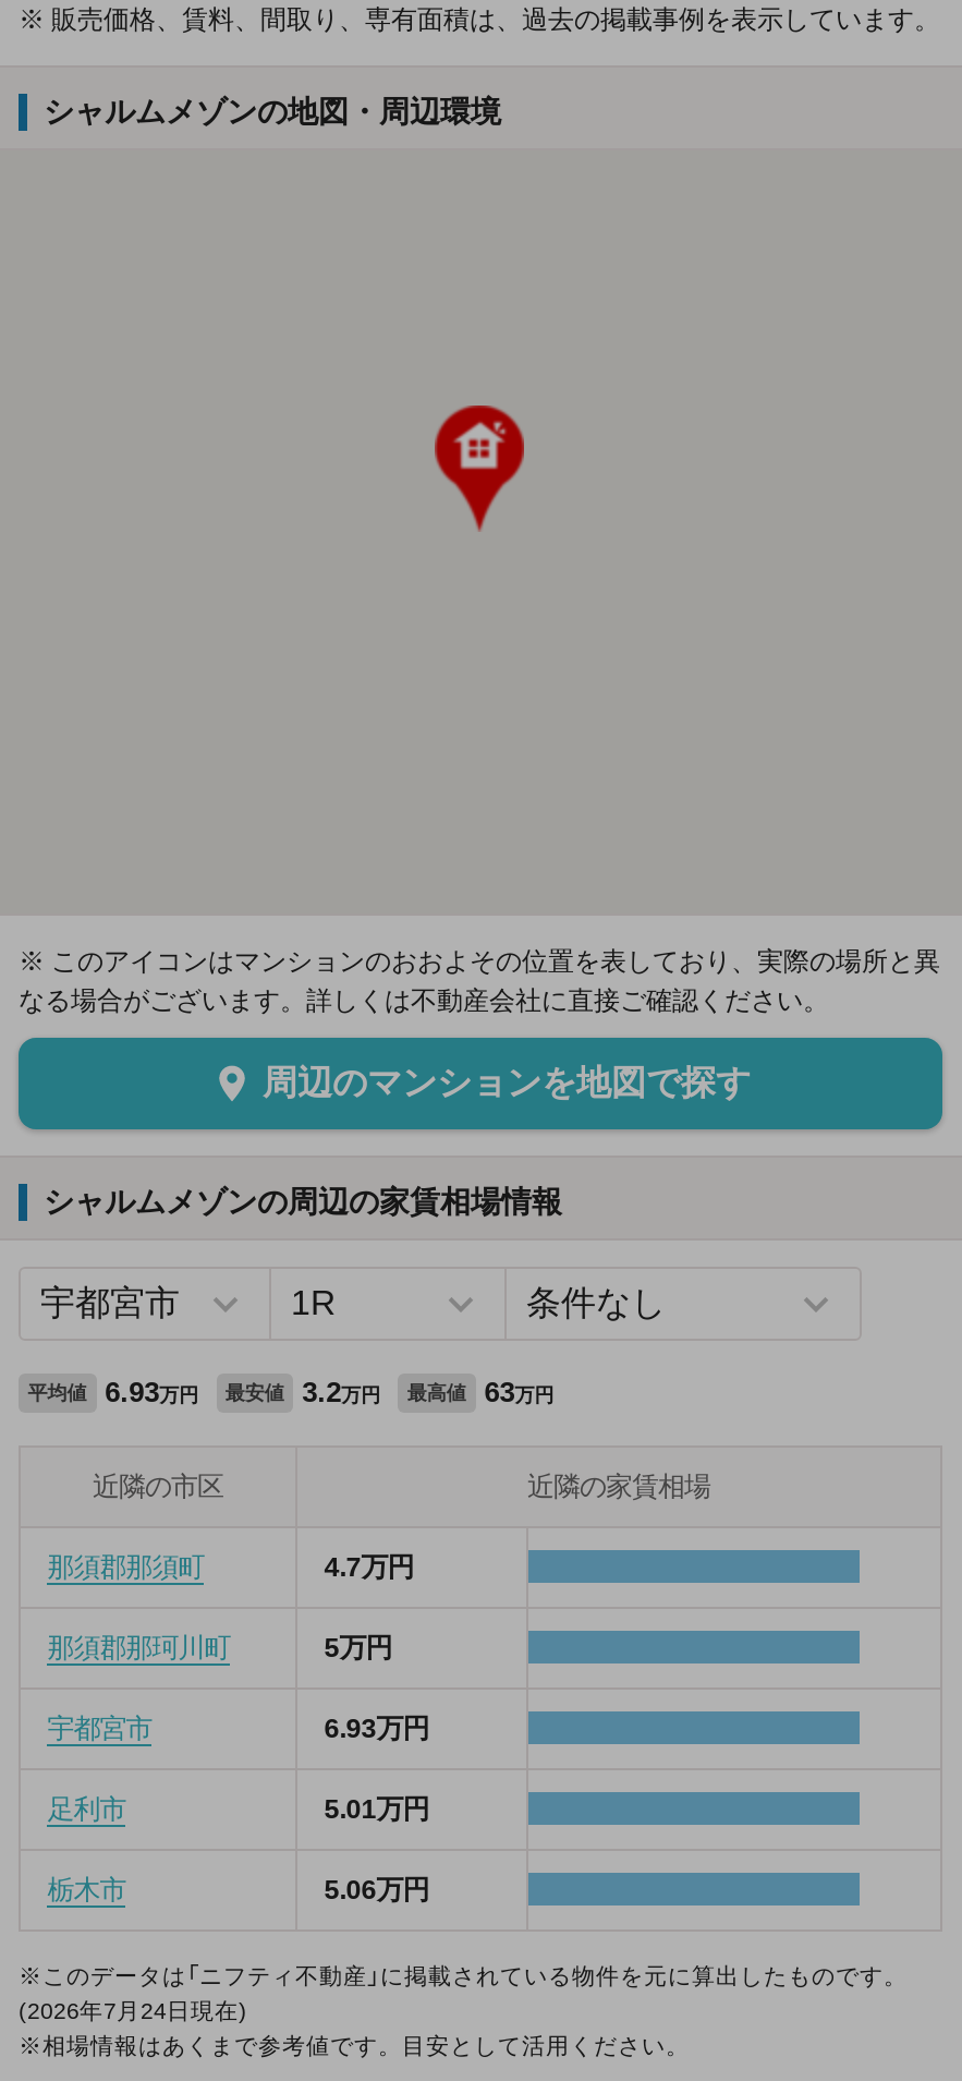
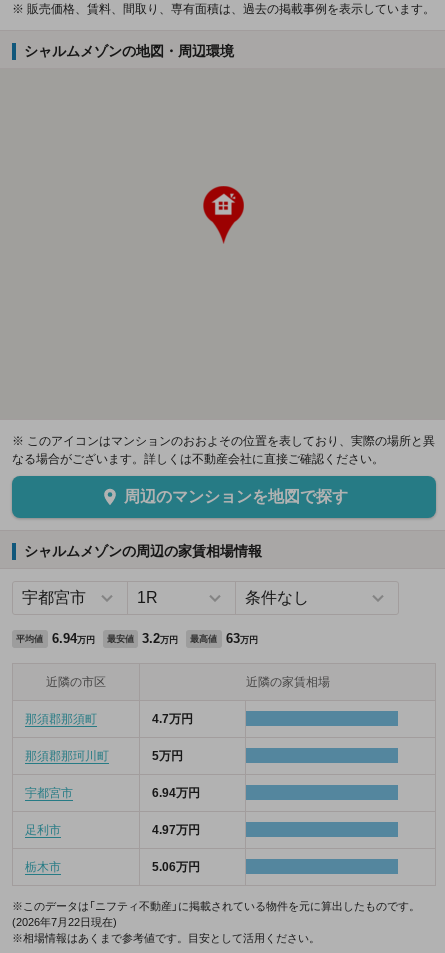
- 平均値 6.93万円 最安値 3.2万円 最高値 63万円
+ 平均値 6.94万円 最安値 3.2万円 最高値 63万円

- 6.93万円
+ 6.94万円

- 5.01万円
+ 4.97万円

- (2026年7月24日現在)
+ (2026年7月22日現在)
